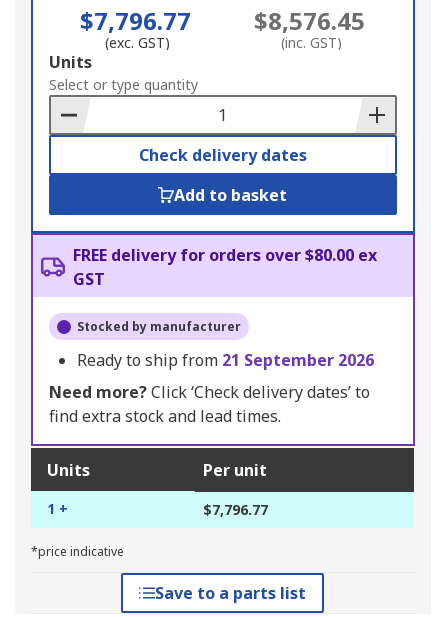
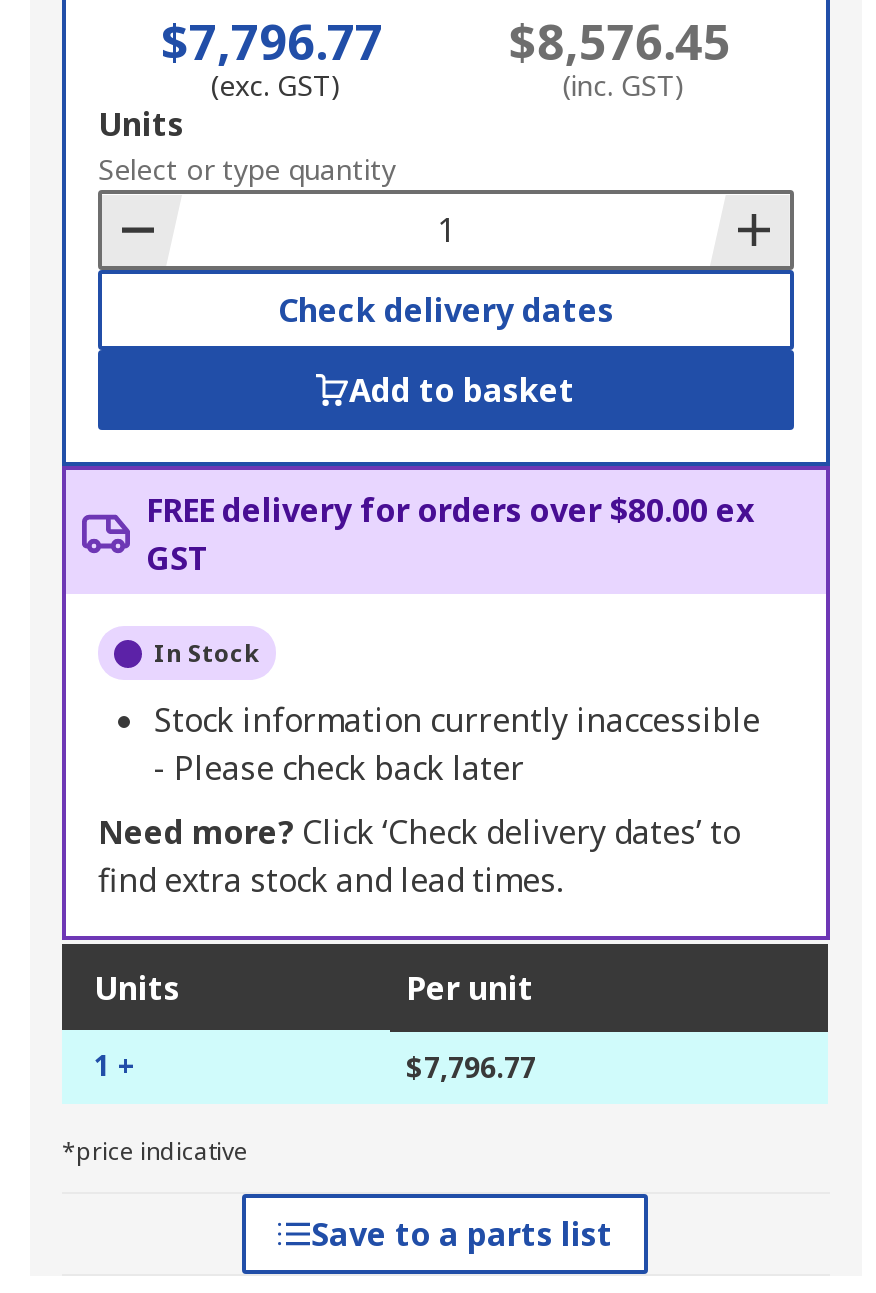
- Stocked by manufacturer
+ In Stock

- Ready to ship from 21 September 2026
+ Stock information currently inaccessible
+ - Please check back later
